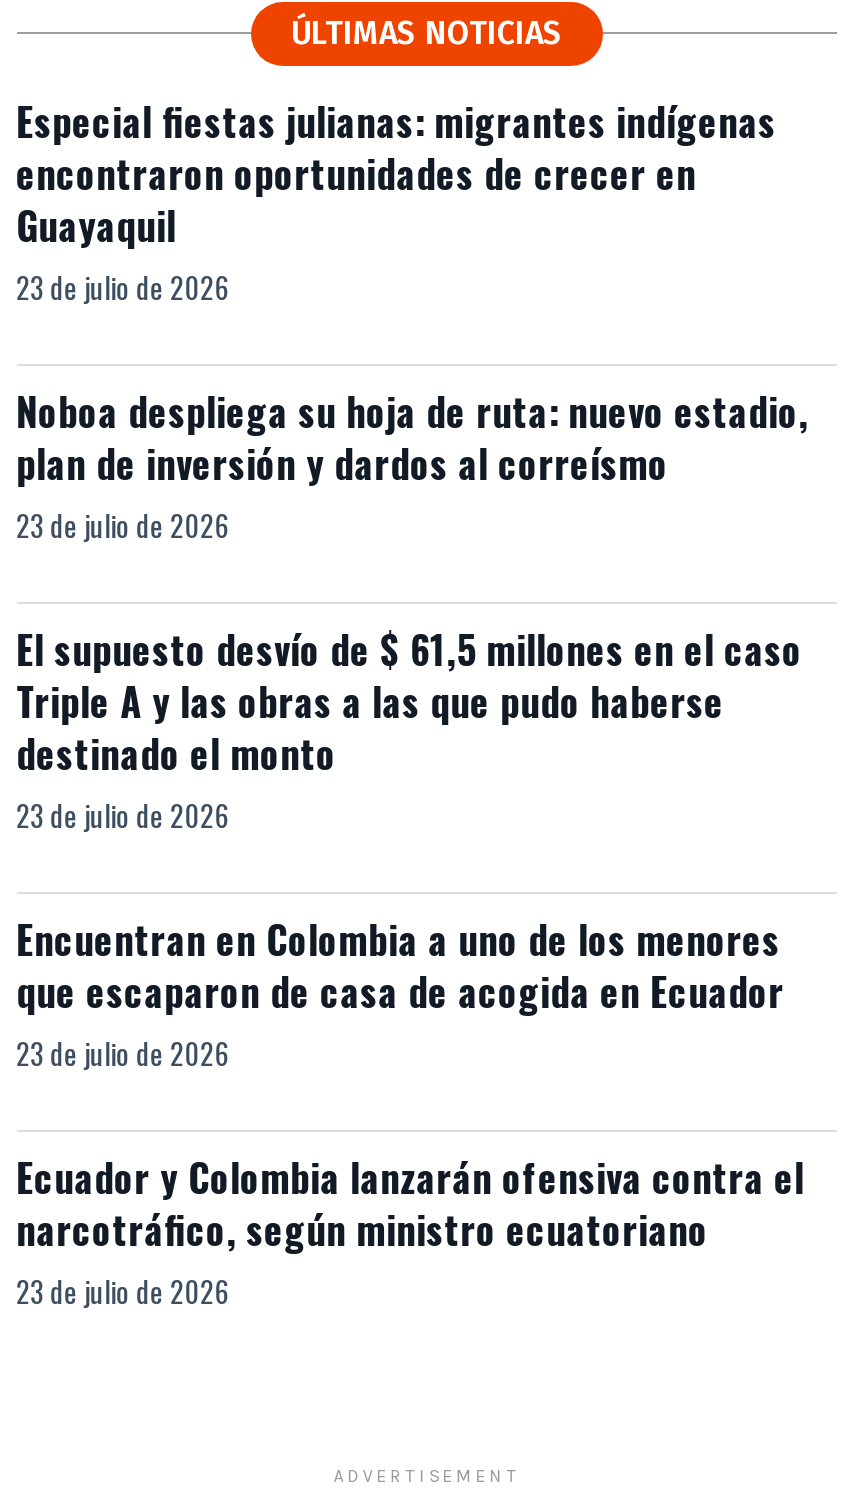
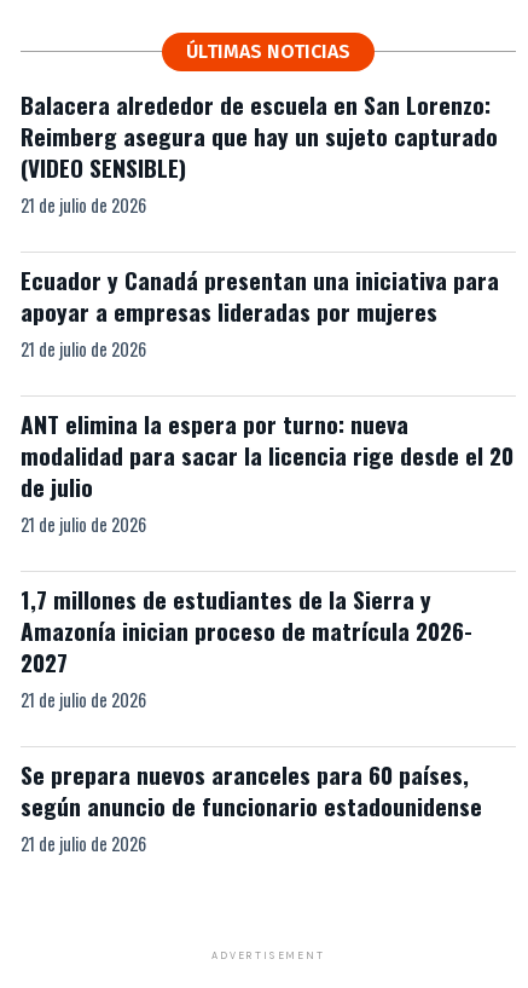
- Especial fiestas julianas: migrantes indígenas
- encontraron oportunidades de crecer en
- Guayaquil
- 23 de julio de 2026
+ Balacera alrededor de escuela en San Lorenzo:
+ Reimberg asegura que hay un sujeto capturado
+ (VIDEO SENSIBLE)
+ 21 de julio de 2026

- Noboa despliega su hoja de ruta: nuevo estadio,
- plan de inversión y dardos al correísmo
- 23 de julio de 2026
+ Ecuador y Canadá presentan una iniciativa para
+ apoyar a empresas lideradas por mujeres
+ 21 de julio de 2026

- El supuesto desvío de $ 61,5 millones en el caso
- Triple A y las obras a las que pudo haberse
- destinado el monto
- 23 de julio de 2026
+ ANT elimina la espera por turno: nueva
+ modalidad para sacar la licencia rige desde el 20
+ de julio
+ 21 de julio de 2026

- Encuentran en Colombia a uno de los menores
- que escaparon de casa de acogida en Ecuador
- 23 de julio de 2026
+ 1,7 millones de estudiantes de la Sierra y
+ Amazonía inician proceso de matrícula 2026-
+ 2027
+ 21 de julio de 2026

- Ecuador y Colombia lanzarán ofensiva contra el
- narcotráfico, según ministro ecuatoriano
- 23 de julio de 2026
+ Se prepara nuevos aranceles para 60 países,
+ según anuncio de funcionario estadounidense
+ 21 de julio de 2026
